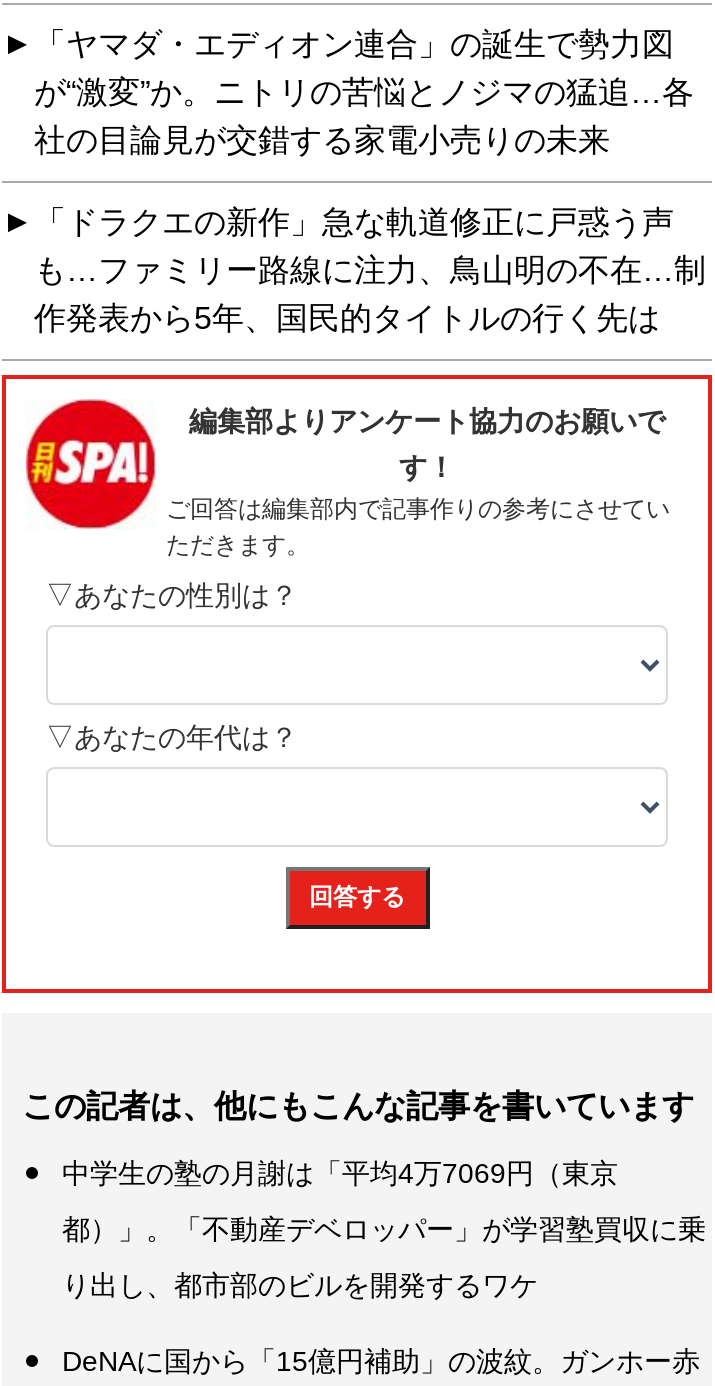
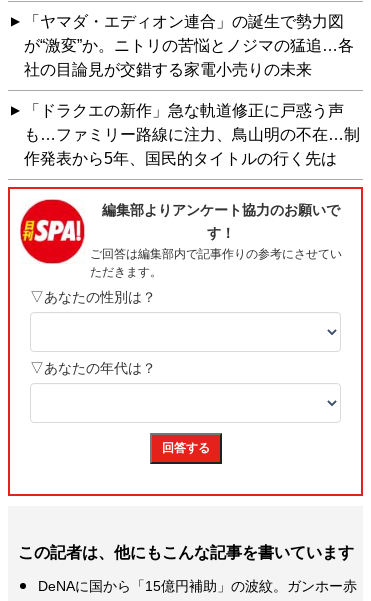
- 中学生の塾の月謝は「平均4万7069円（東京
- 都）」。「不動産デベロッパー」が学習塾買収に乗
- り出し、都市部のビルを開発するワケ
